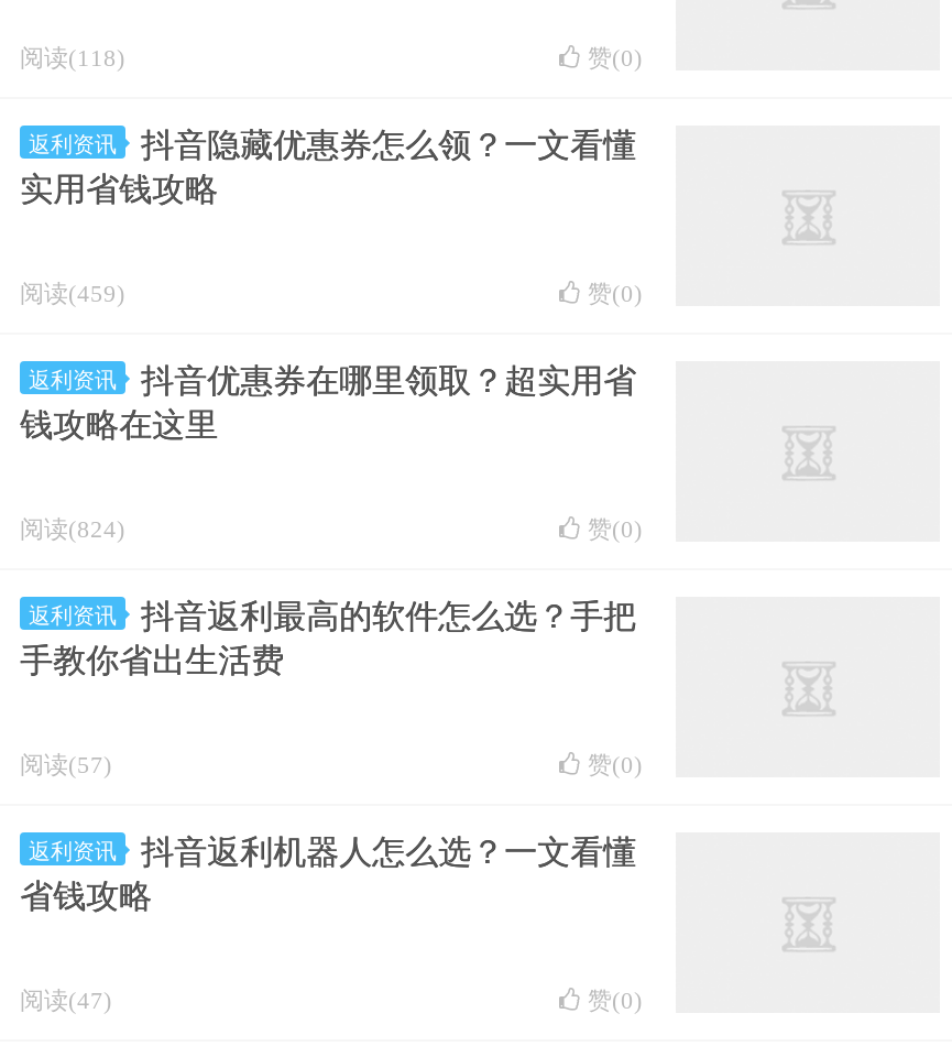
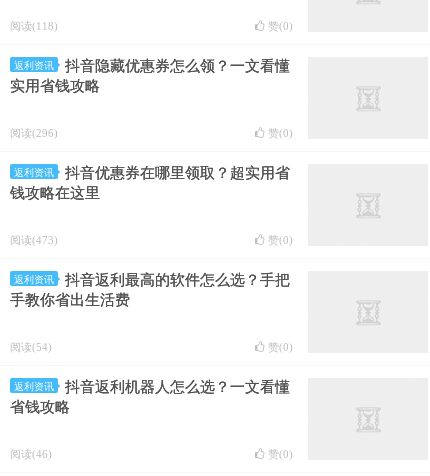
- 阅读(459)
+ 阅读(296)

- 阅读(824)
+ 阅读(473)

- 阅读(57)
+ 阅读(54)

- 阅读(47)
+ 阅读(46)
